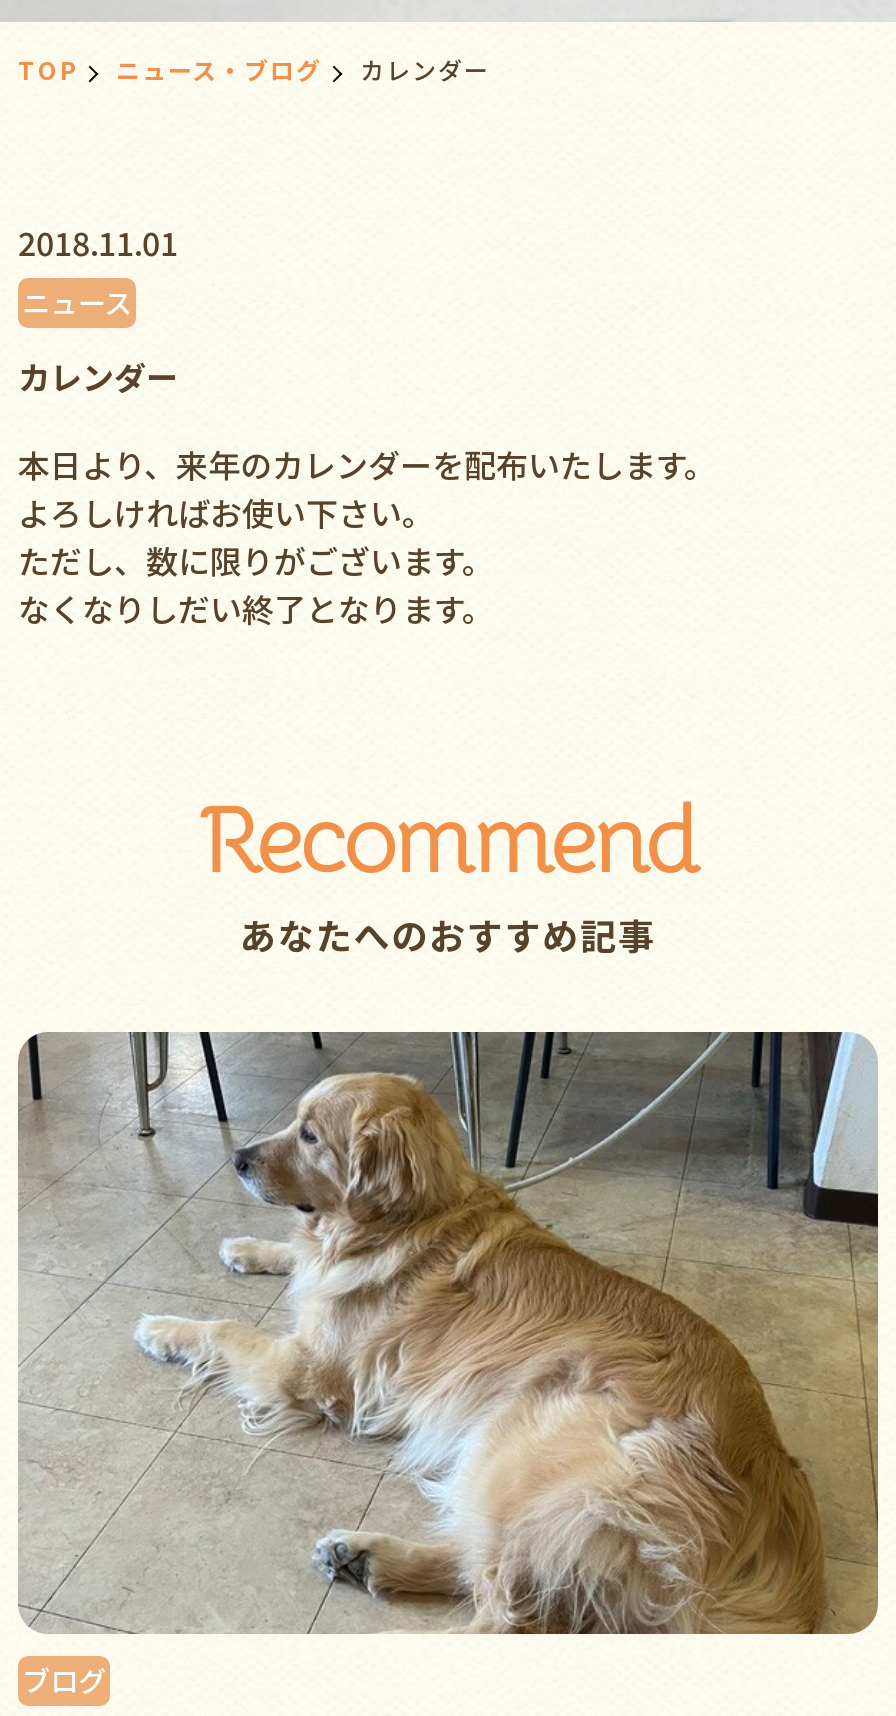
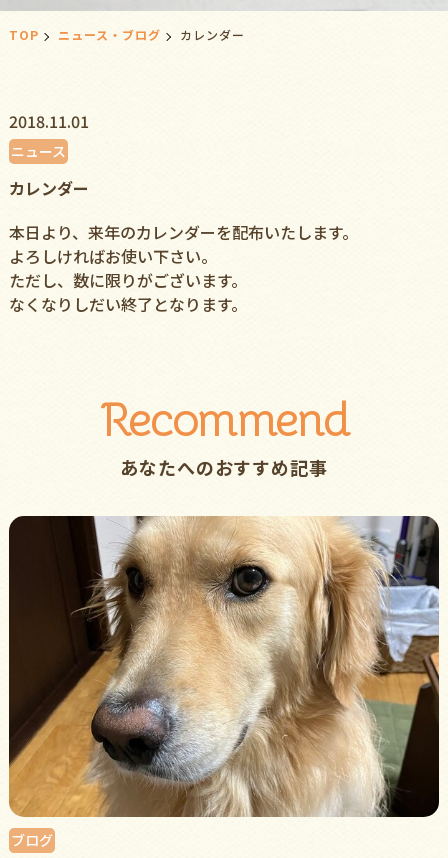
- [image]
+ [image]
